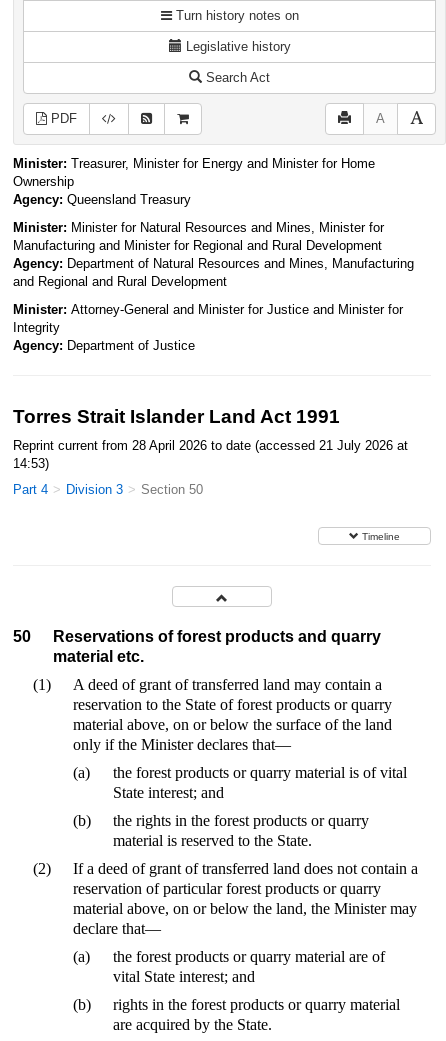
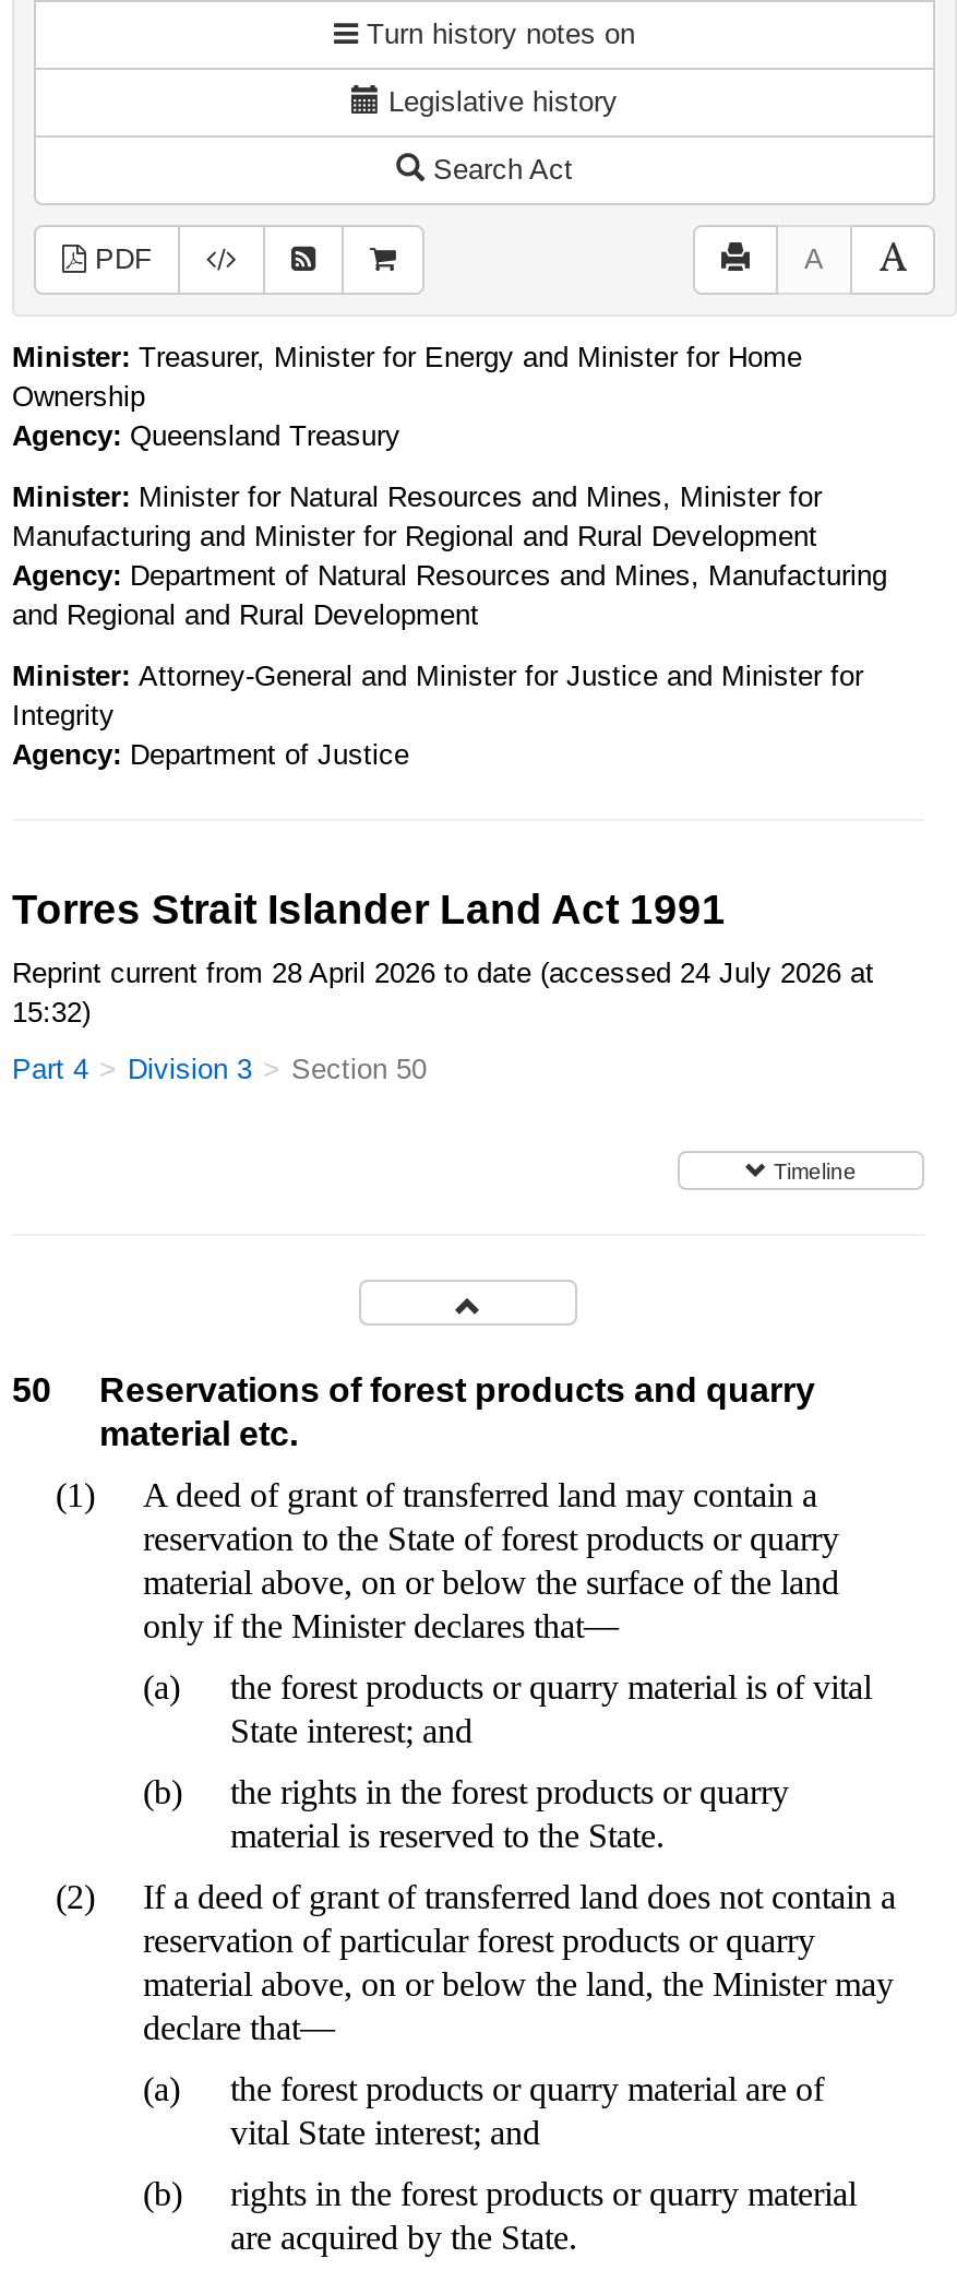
- Reprint current from 28 April 2026 to date (accessed 21 July 2026 at
+ Reprint current from 28 April 2026 to date (accessed 24 July 2026 at

- 14:53)
+ 15:32)
